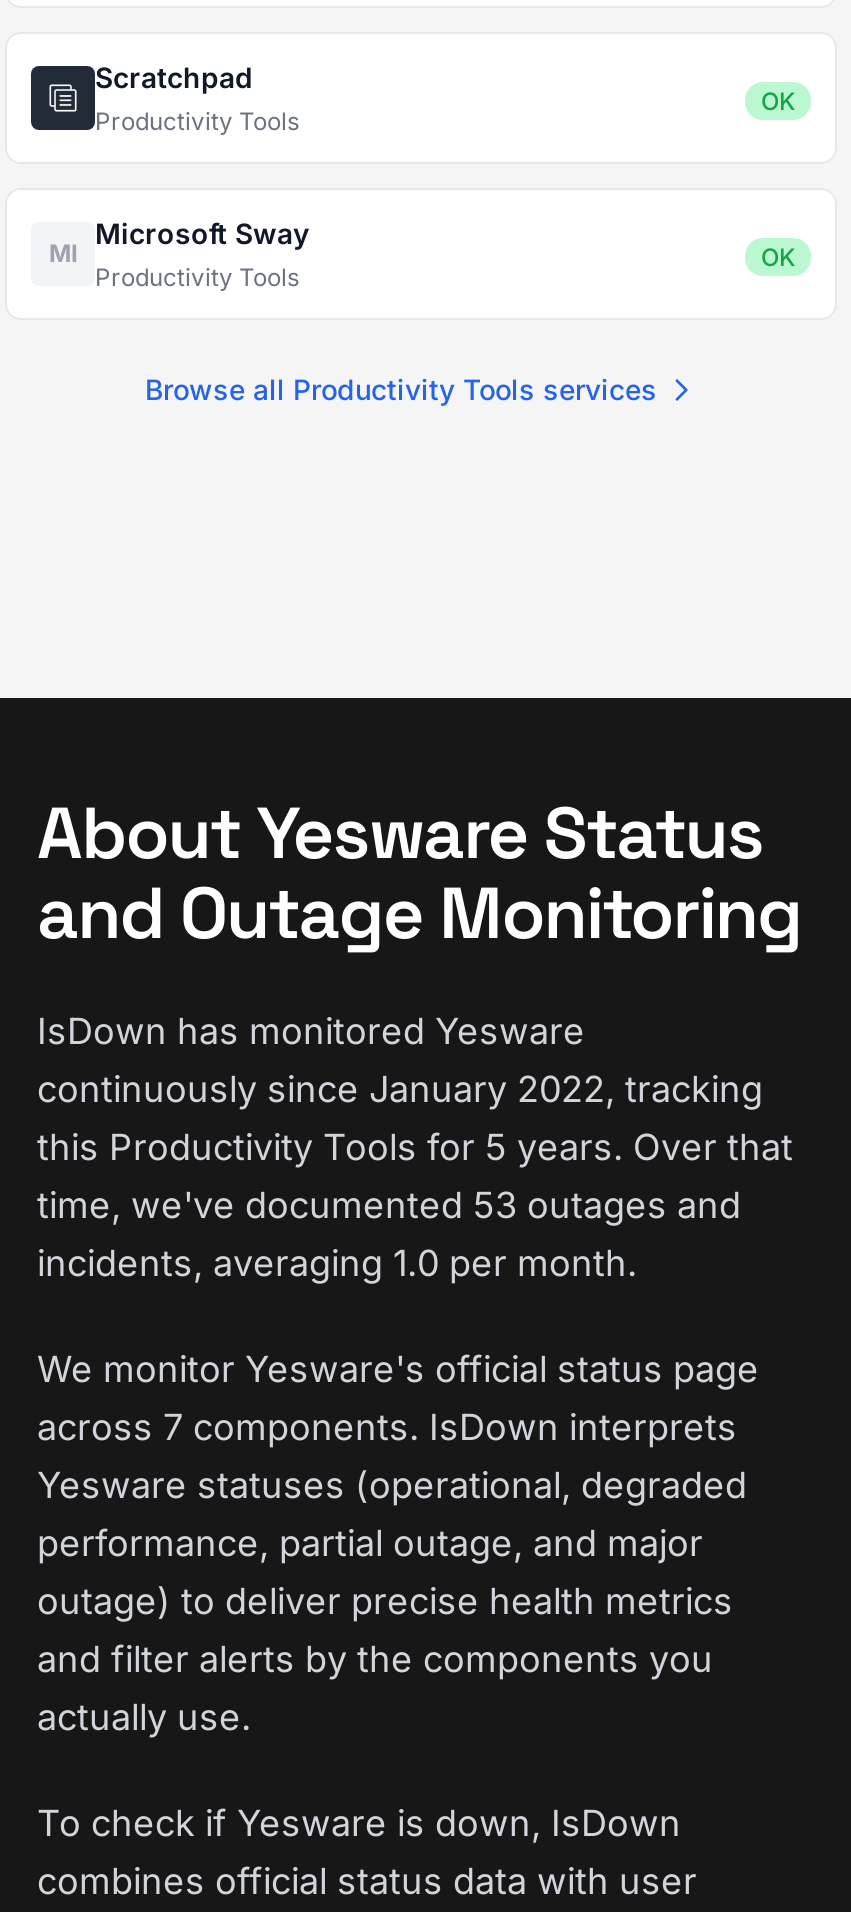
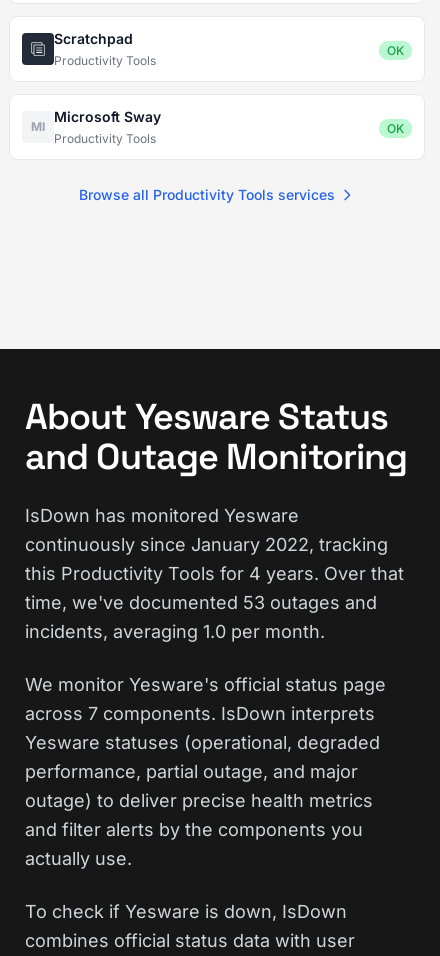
- this Productivity Tools for 5 years. Over that
+ this Productivity Tools for 4 years. Over that
